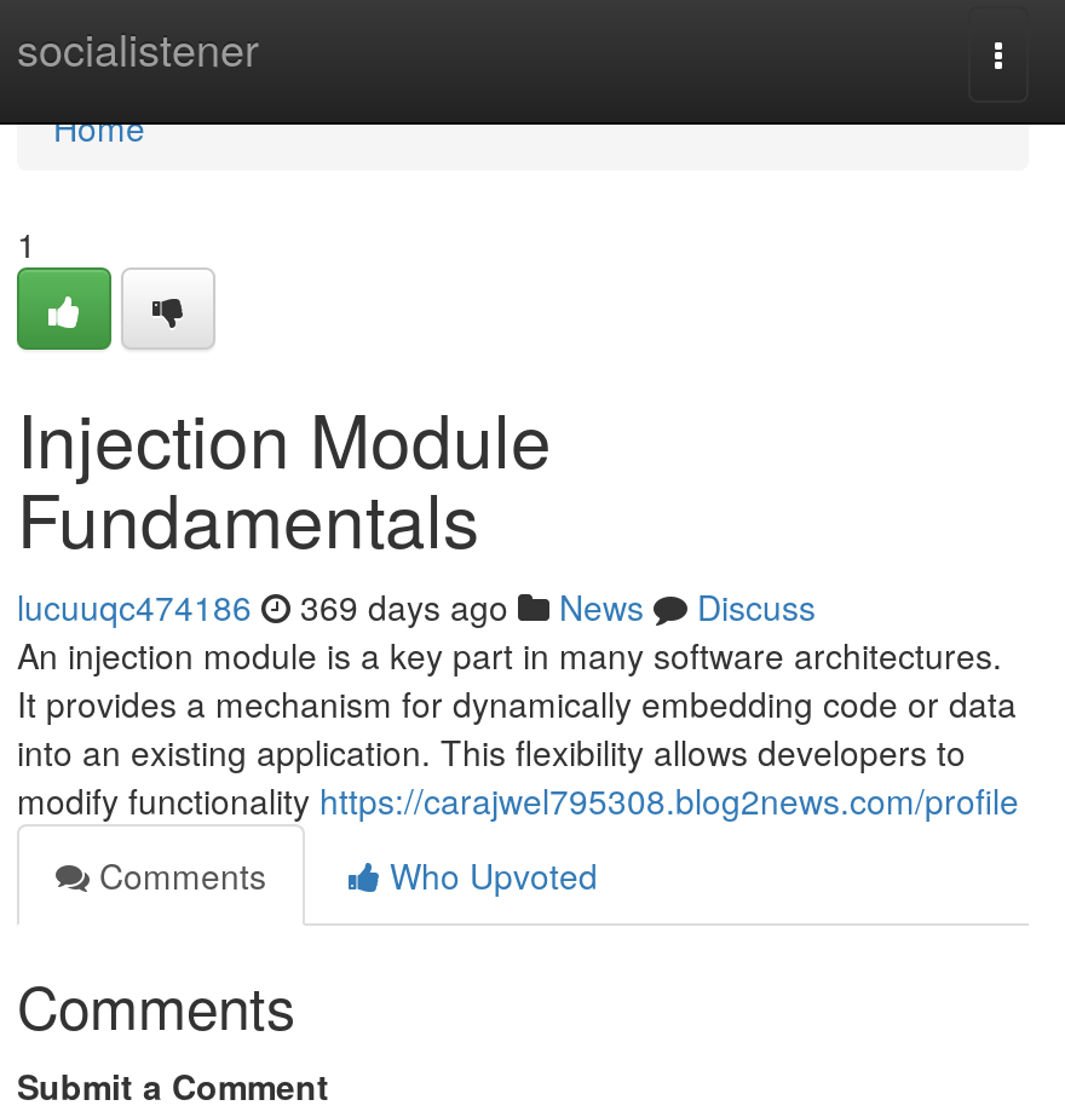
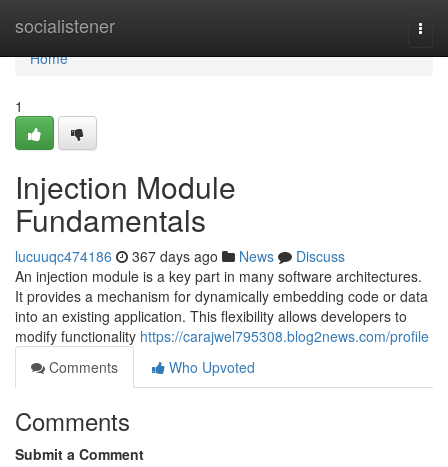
- lucuuqc474186 369 days ago News Discuss
+ lucuuqc474186 367 days ago News Discuss
